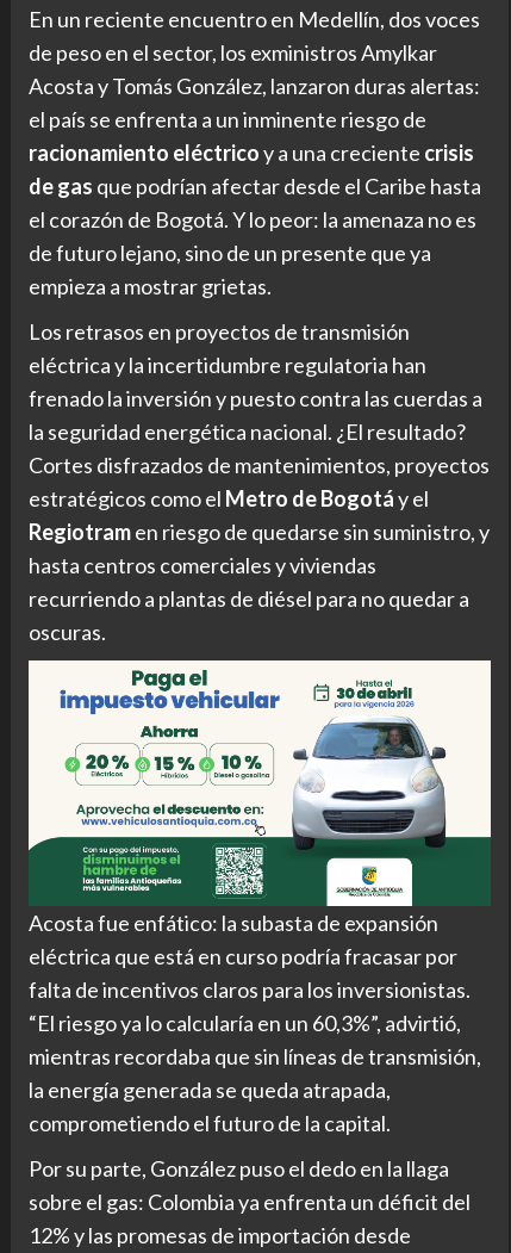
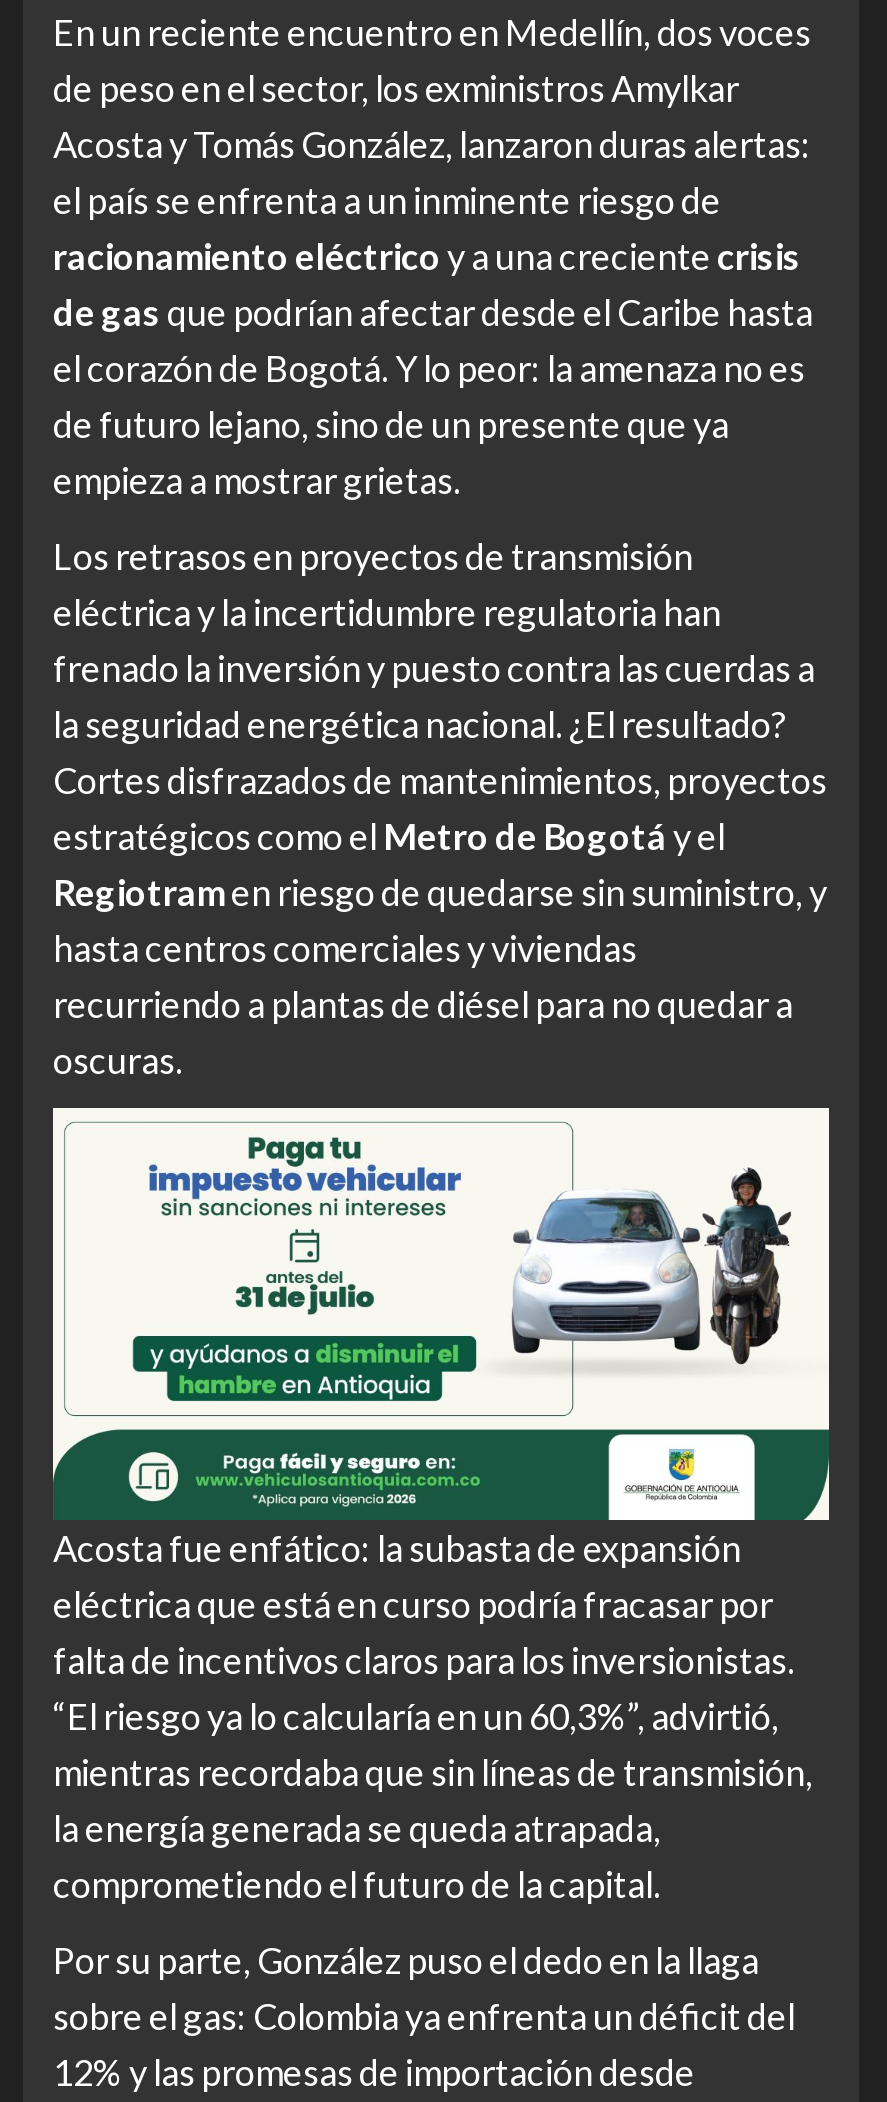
- [image]
+ [image]
